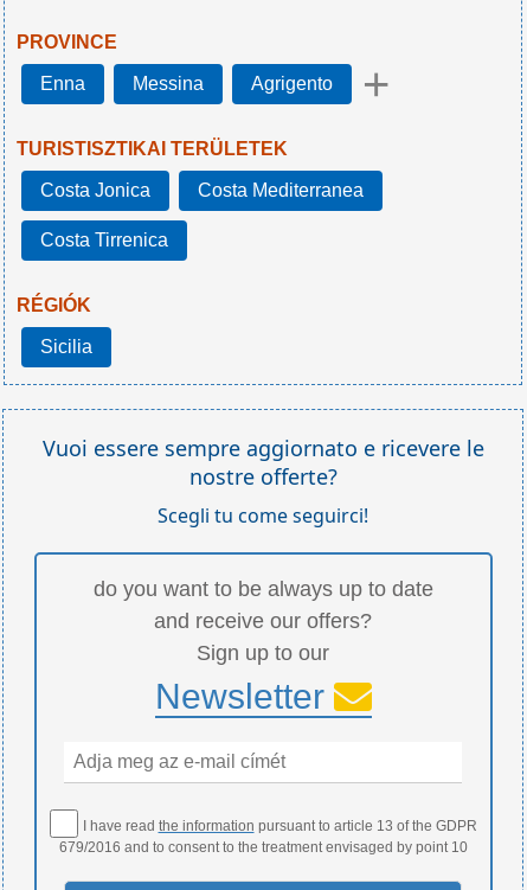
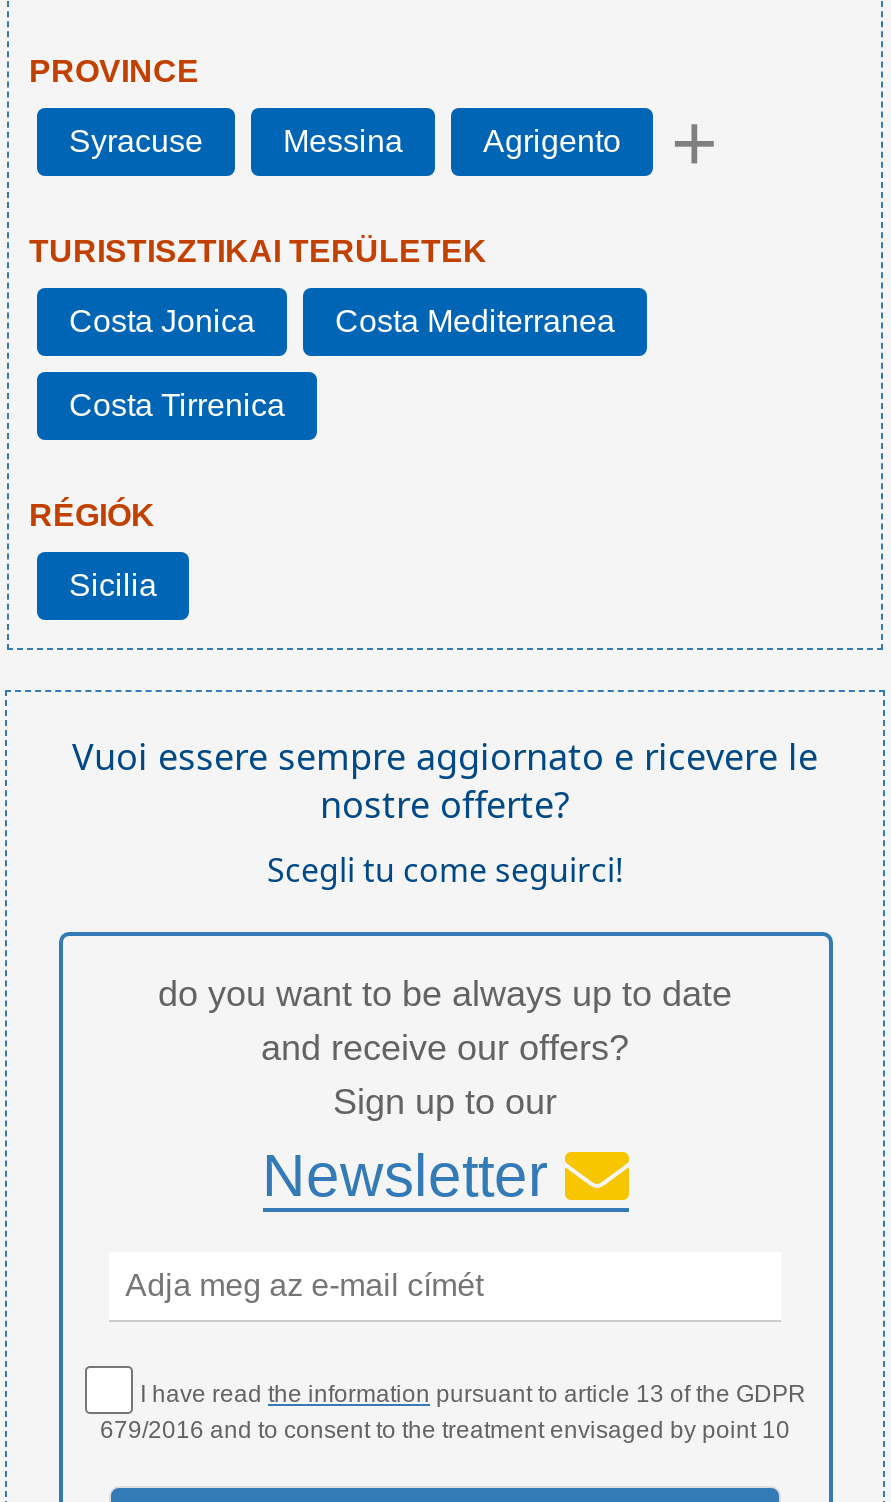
- Enna
+ Syracuse
